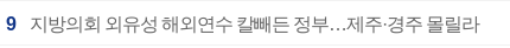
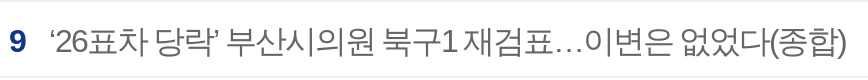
- 지방의회 외유성 해외연수 칼빼든 정부…제주·경주 몰릴라
+ ‘26표차 당락’ 부산시의원 북구1 재검표…이변은 없었다(종합)
